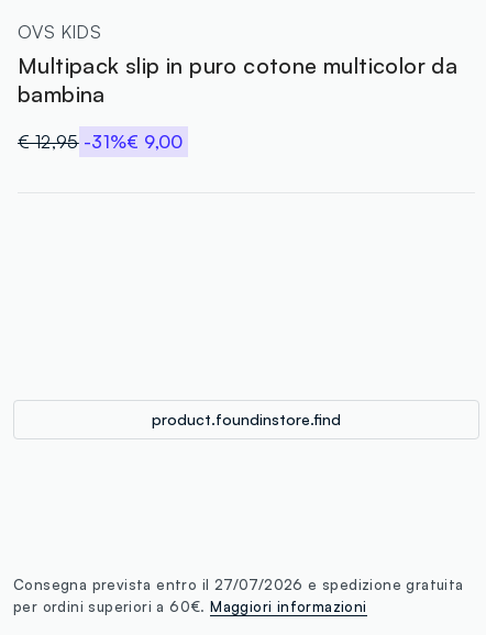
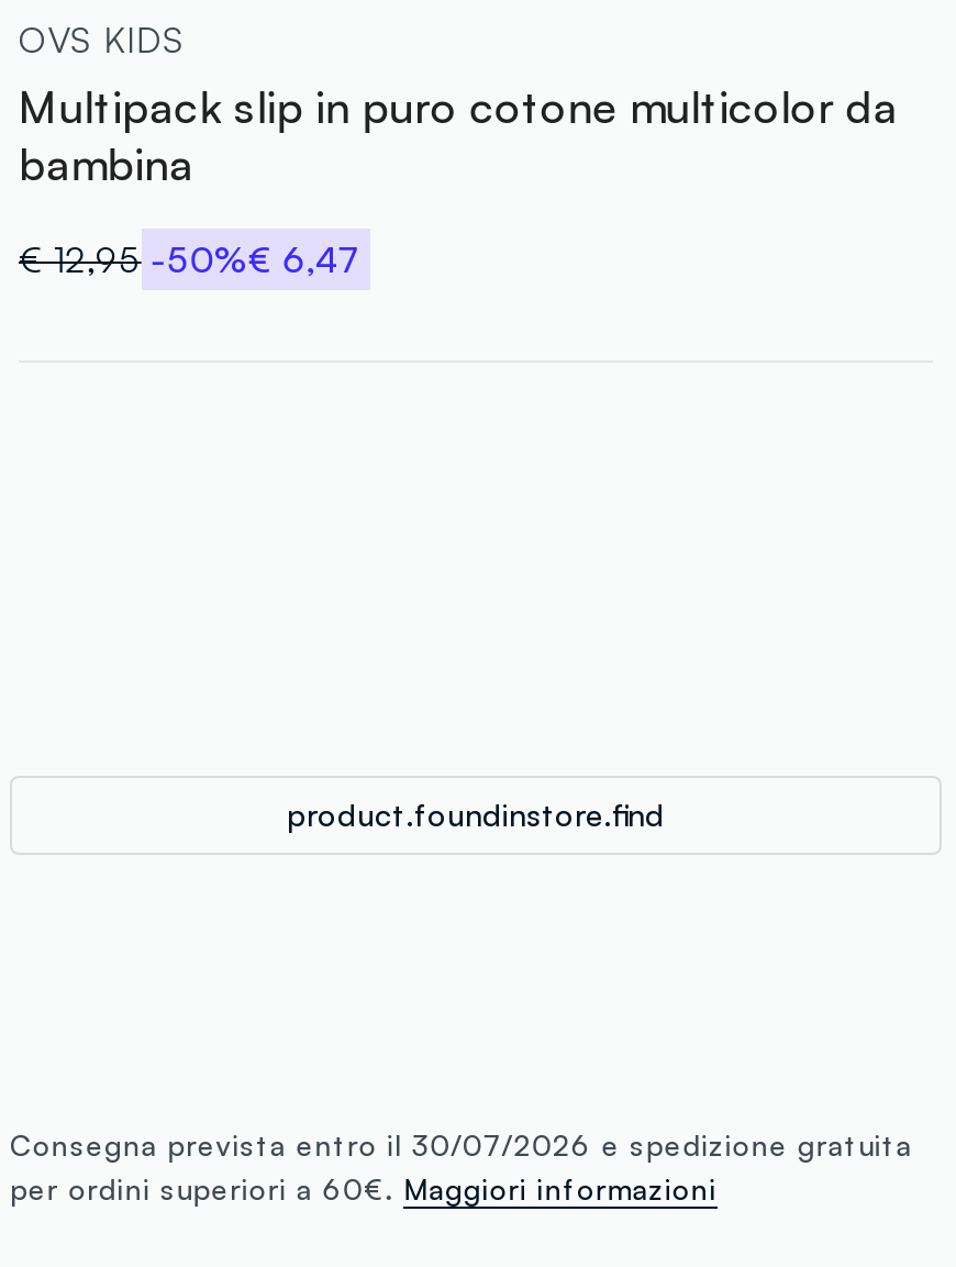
- € 12,95 -31%€ 9,00
+ € 12,95 -50%€ 6,47

- Consegna prevista entro il 27/07/2026 e spedizione gratuita
+ Consegna prevista entro il 30/07/2026 e spedizione gratuita
